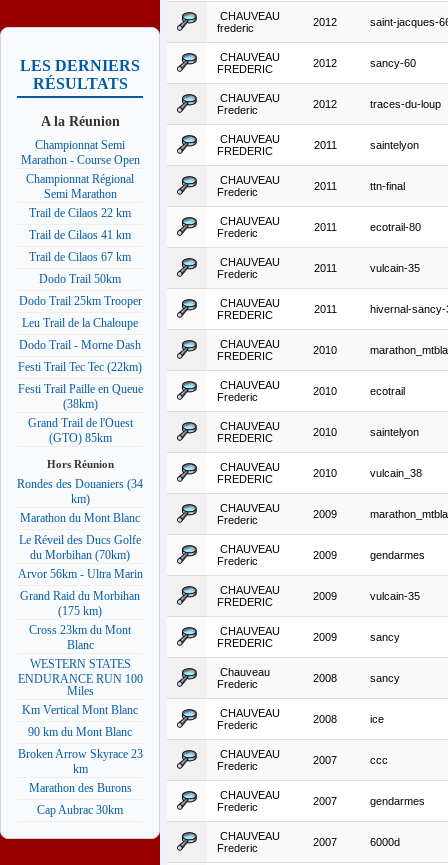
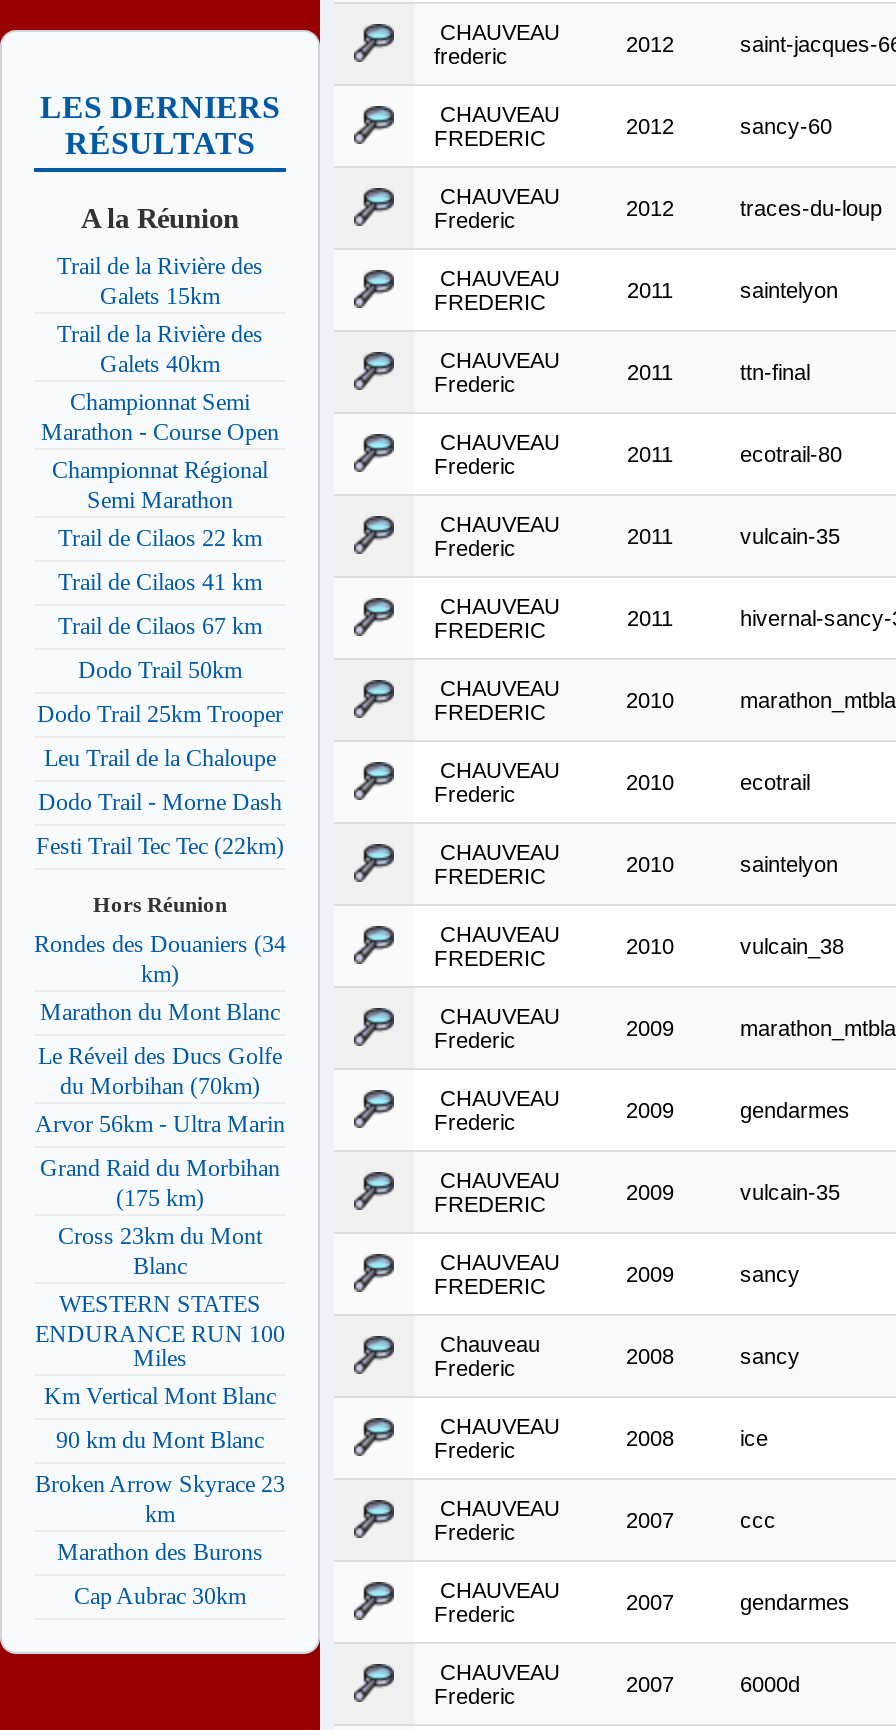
+ Trail de la Rivière des
+ Galets 15km
+ Trail de la Rivière des
+ Galets 40km

moved down: Championnat Semi | Marathon - Course Open | Championnat Régional | ... | Dodo Trail - Morne Dash | Festi Trail Tec Tec (22km)

- Festi Trail Paille en Queue
- (38km)
- Grand Trail de l'Ouest
- (GTO) 85km
